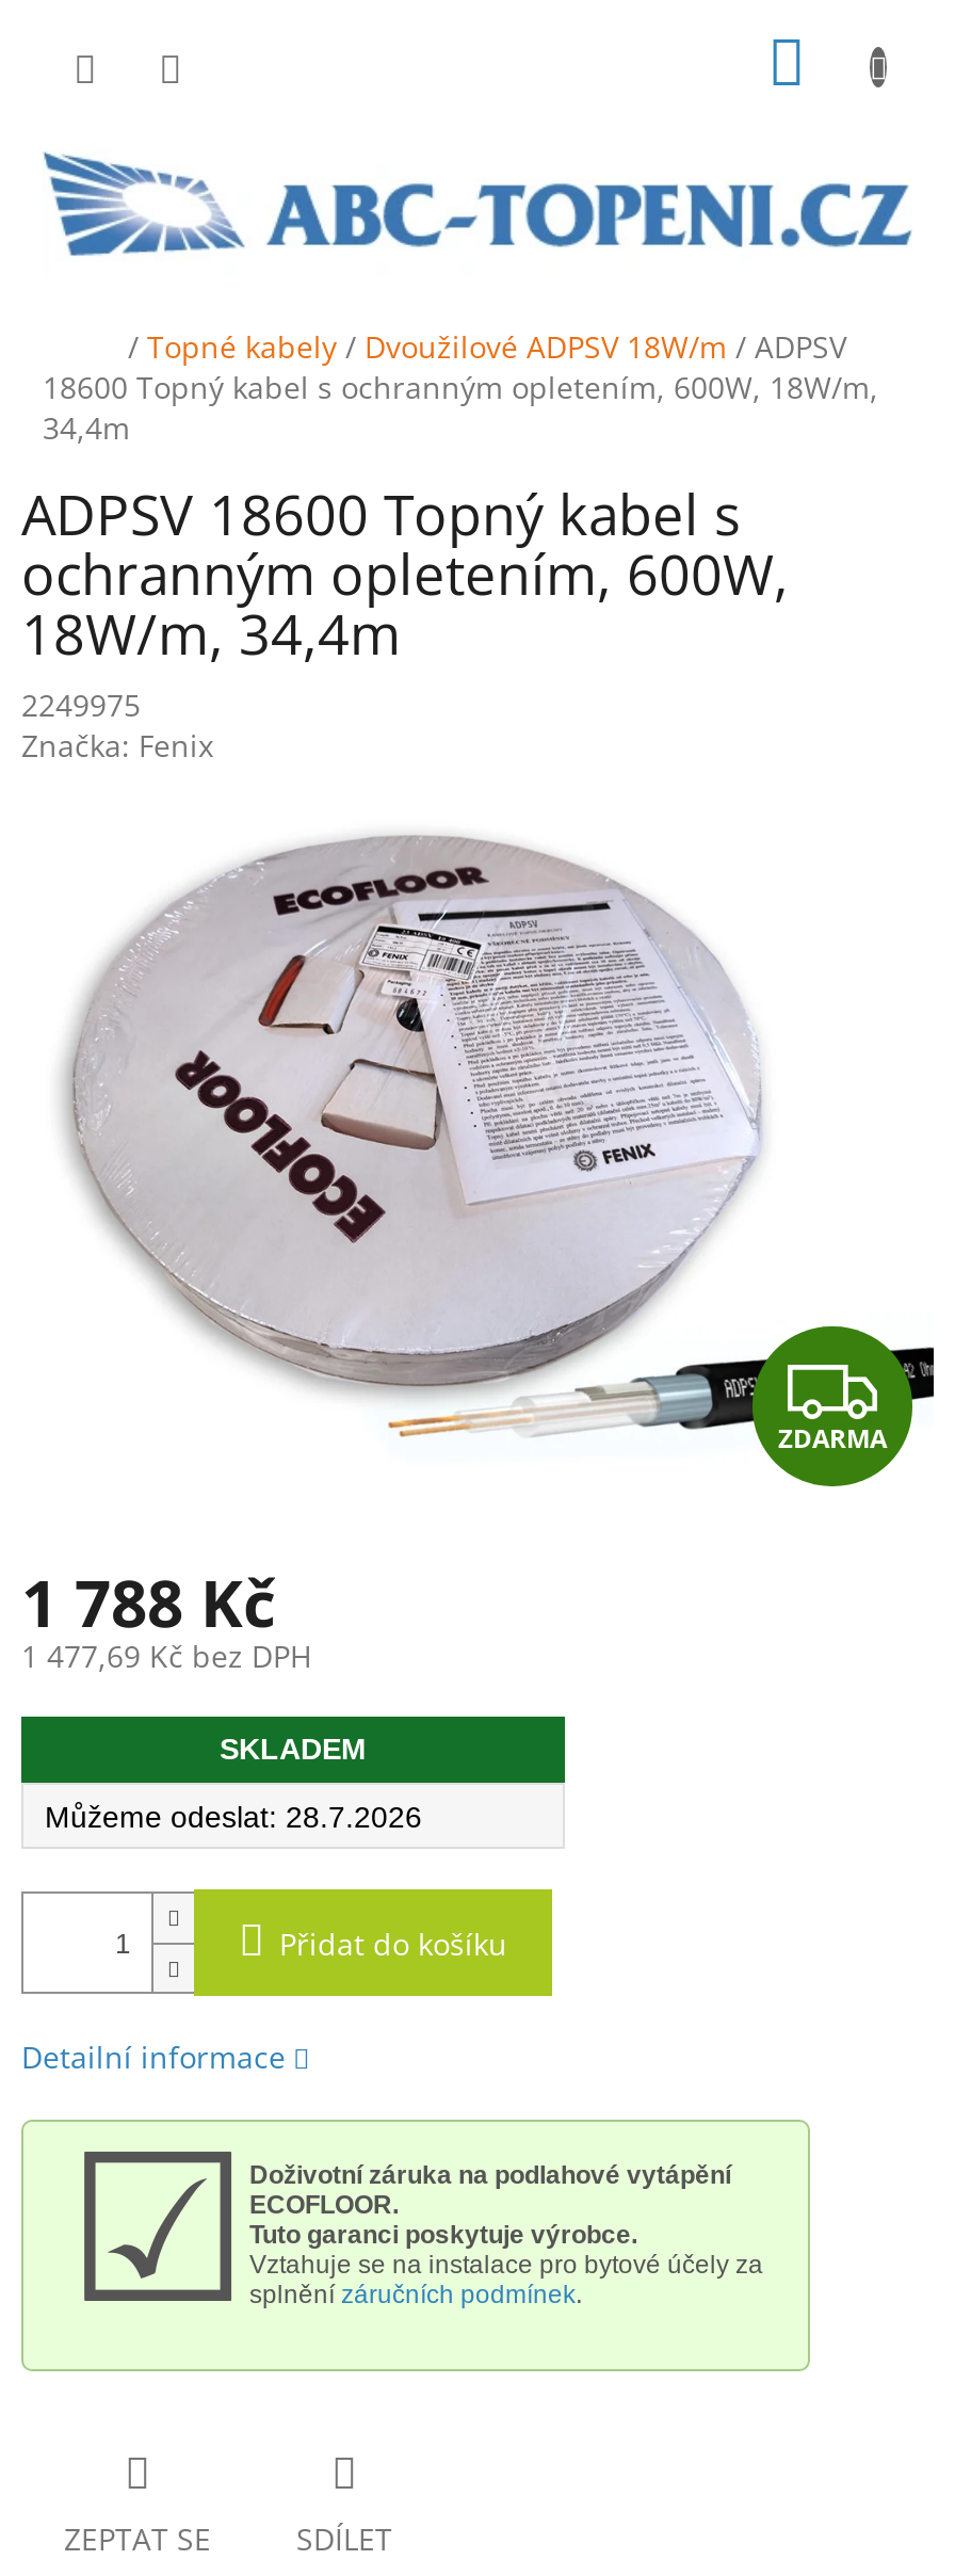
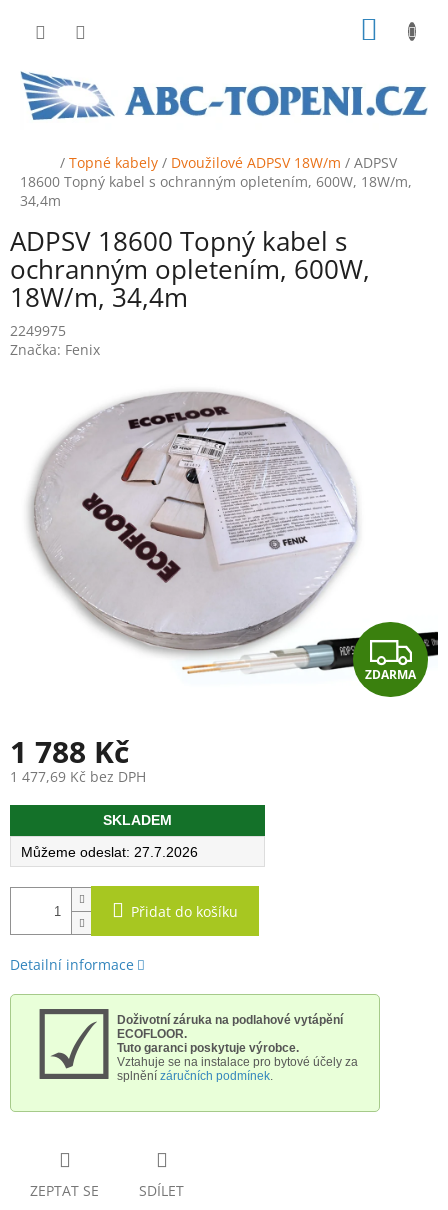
- 28.7.2026
+ 27.7.2026
